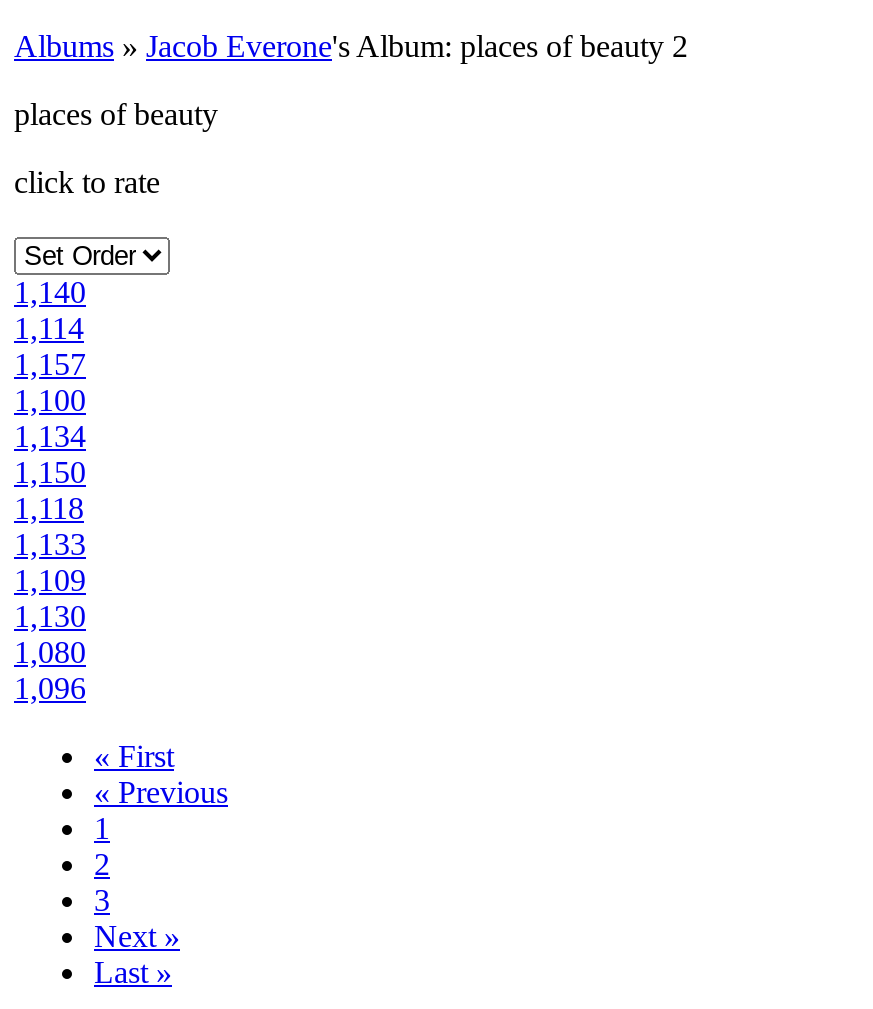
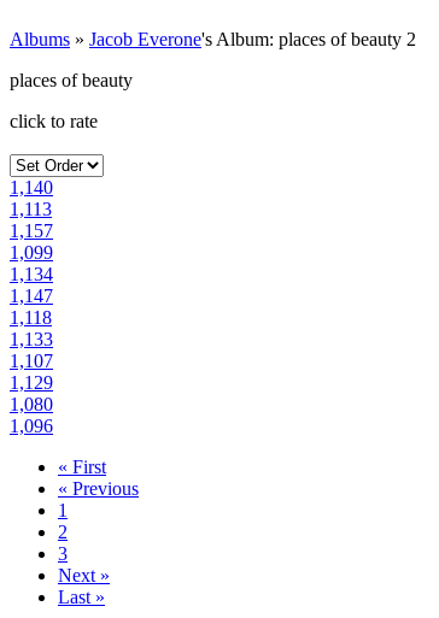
- 1,114
+ 1,113

- 1,100
+ 1,099

- 1,150
+ 1,147

- 1,109
+ 1,107

- 1,130
+ 1,129
